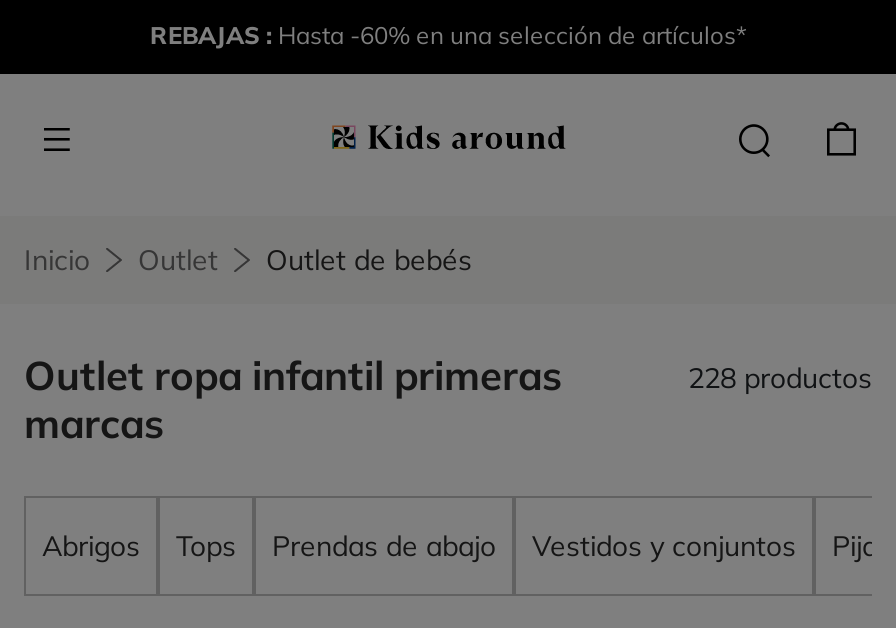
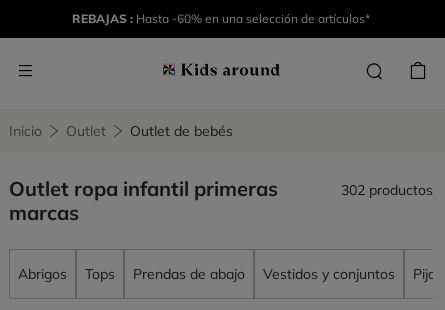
- 228 productos
+ 302 productos
